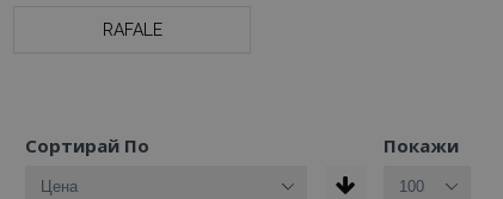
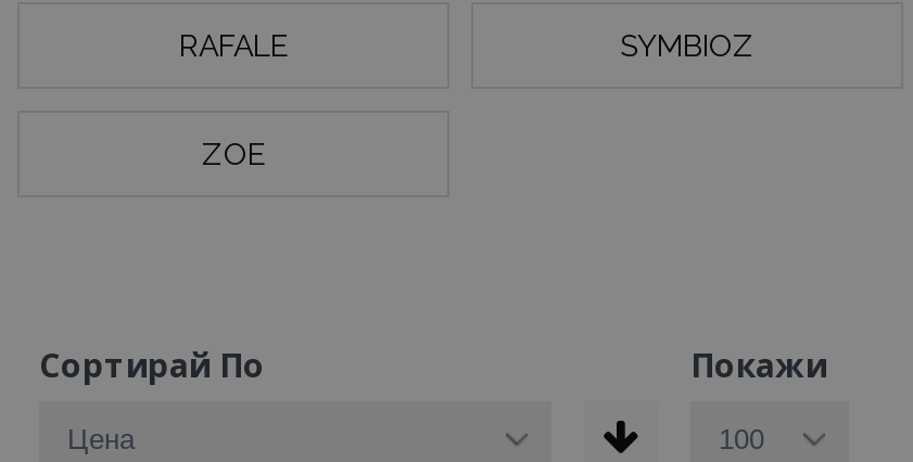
+ SYMBIOZ
+ ZOE
